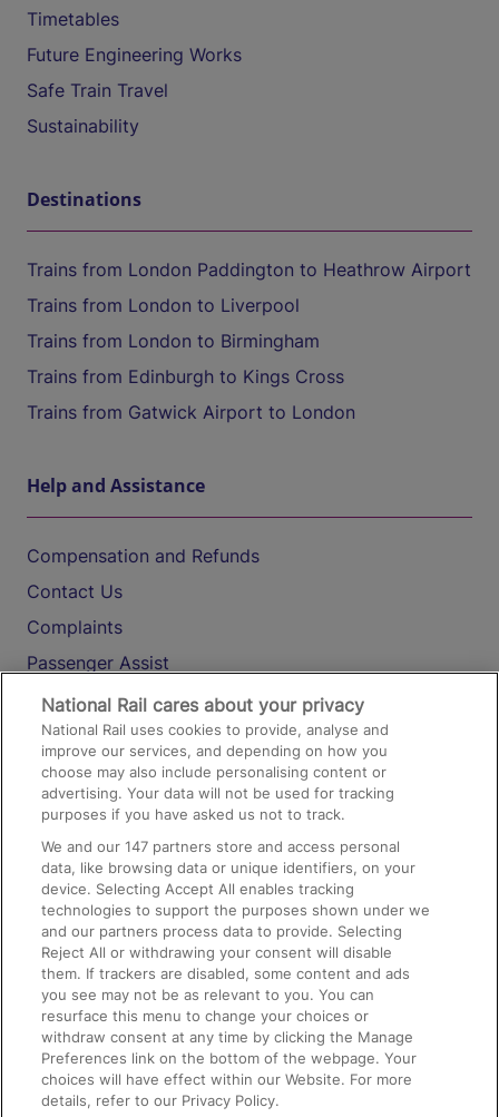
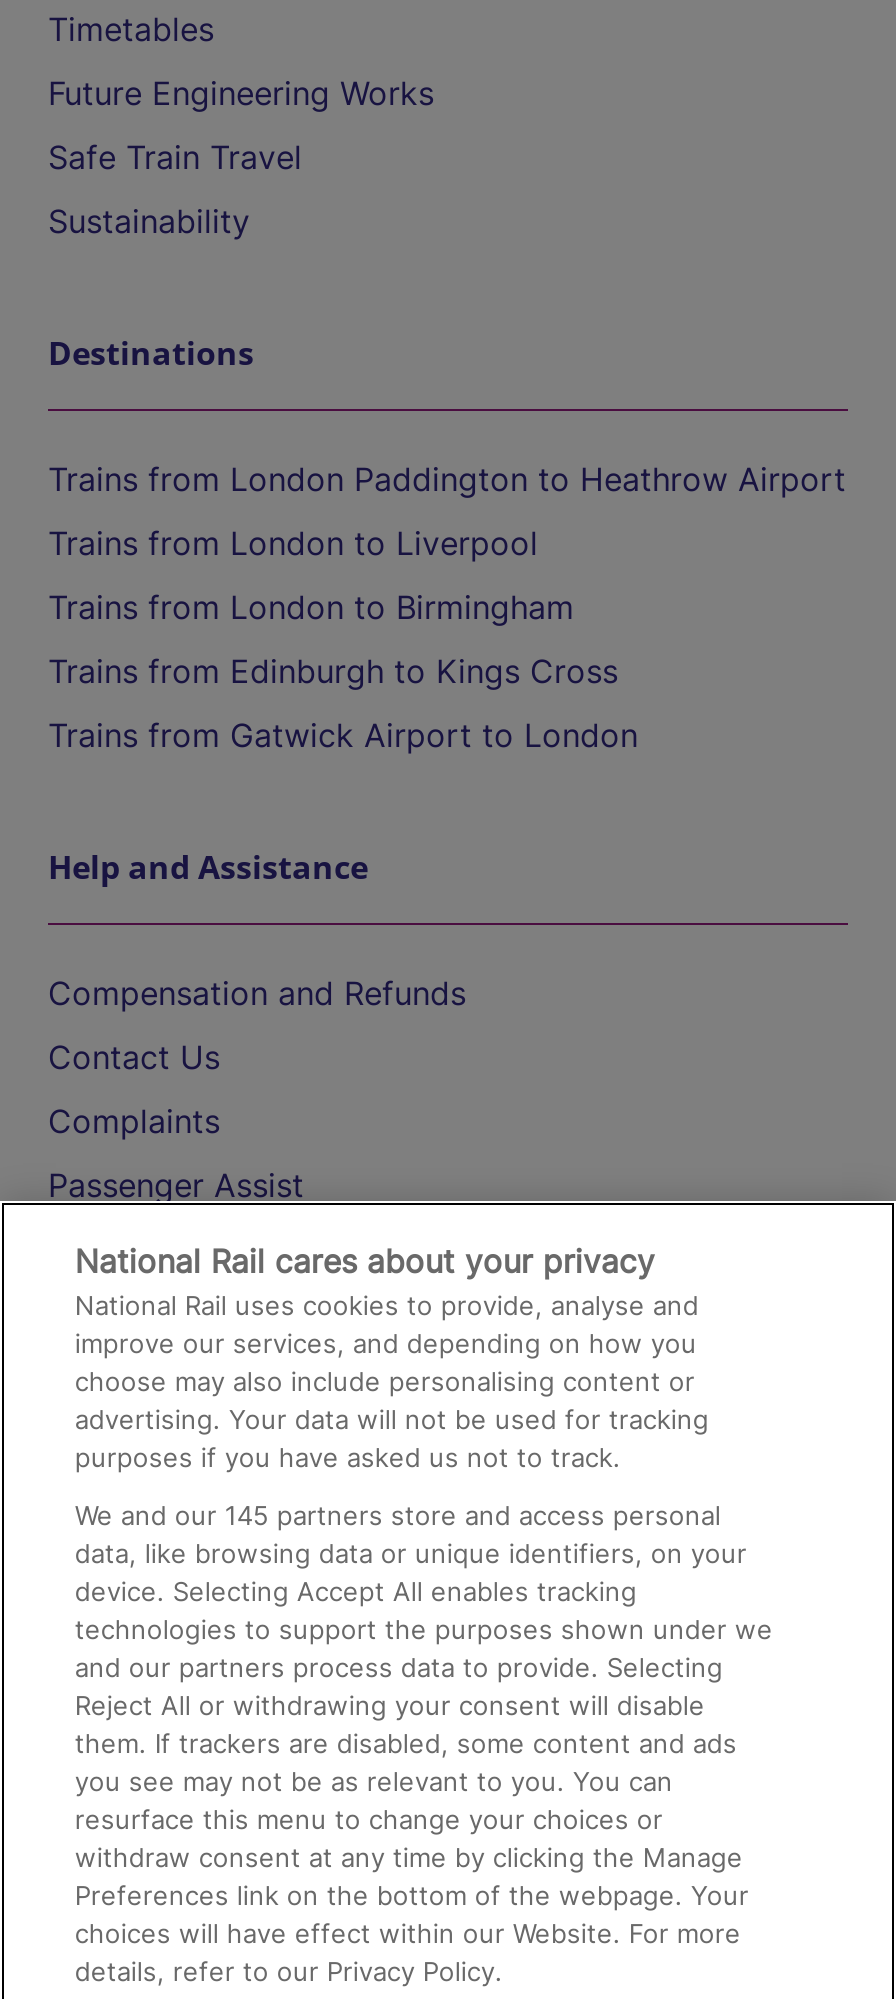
- We and our 147 partners store and access personal
+ We and our 145 partners store and access personal
